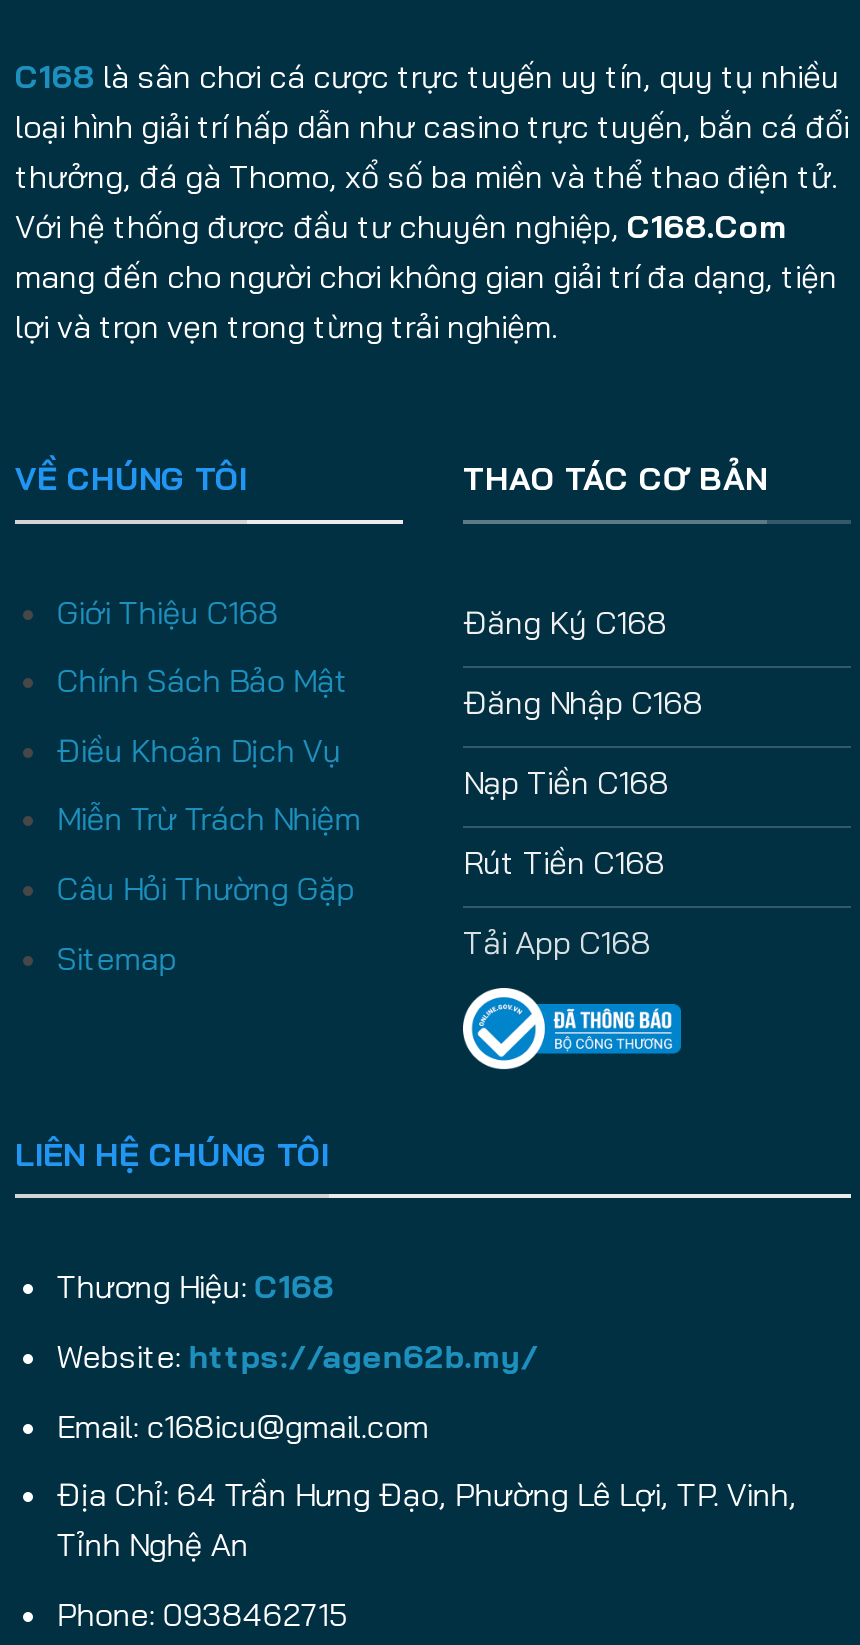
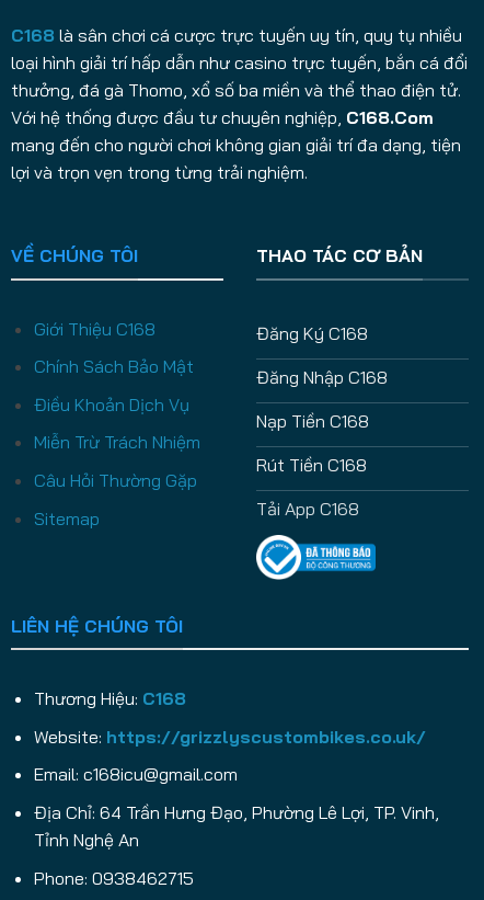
- Website: https://agen62b.my/
+ Website: https://grizzlyscustombikes.co.uk/
